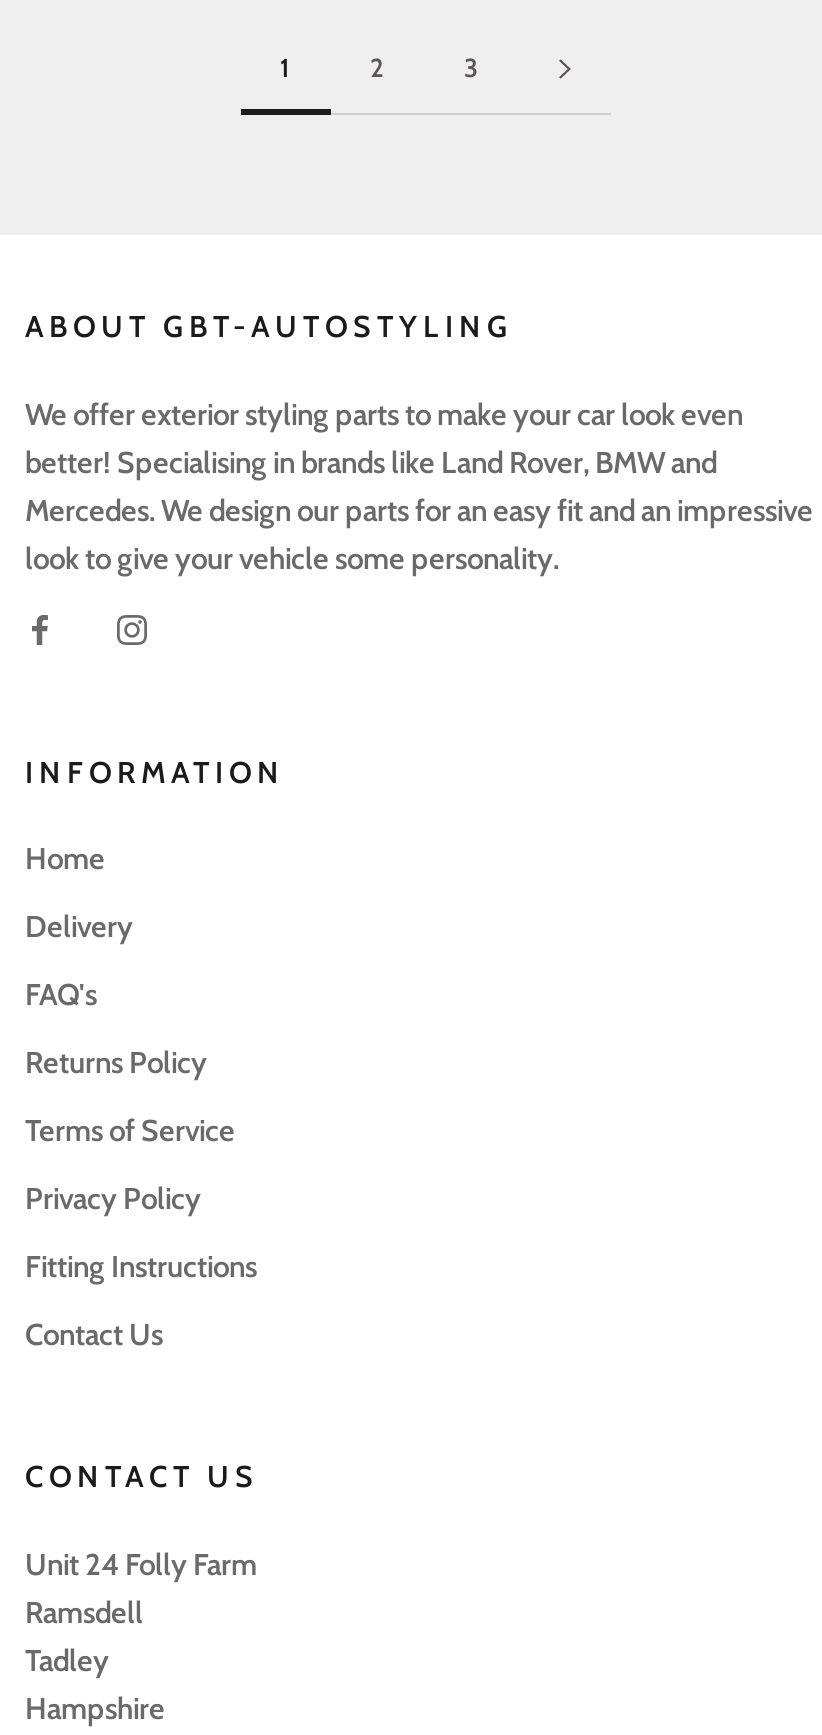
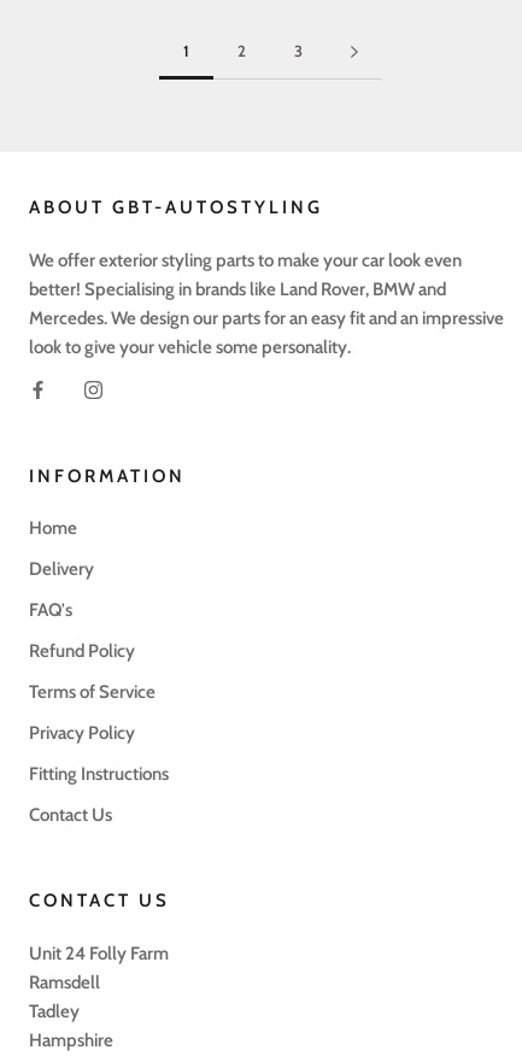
- Returns Policy
+ Refund Policy
